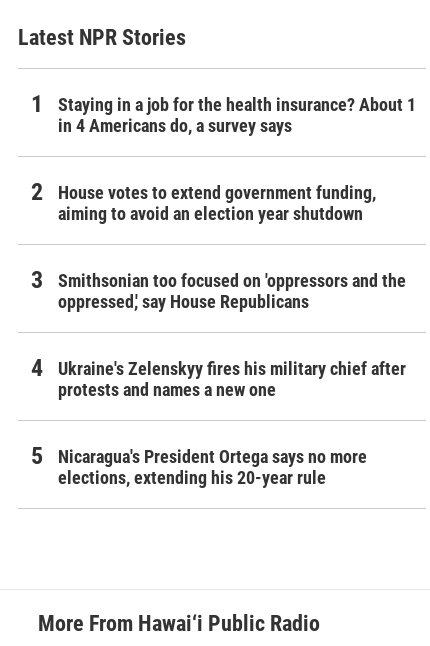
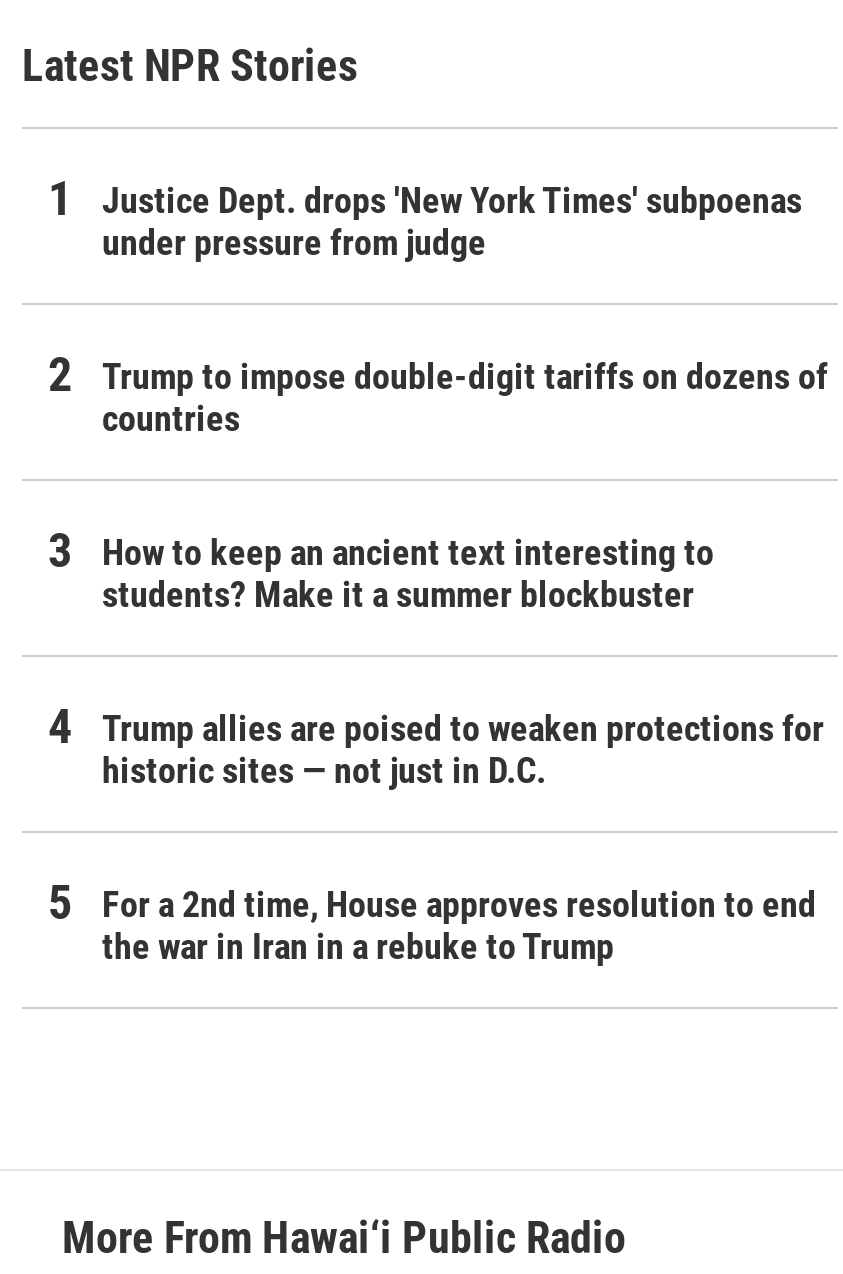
- Staying in a job for the health insurance? About 1
- in 4 Americans do, a survey says
+ Justice Dept. drops 'New York Times' subpoenas
+ under pressure from judge

- House votes to extend government funding,
- aiming to avoid an election year shutdown
+ Trump to impose double-digit tariffs on dozens of
+ countries

- Smithsonian too focused on 'oppressors and the
- oppressed,' say House Republicans
+ How to keep an ancient text interesting to
+ students? Make it a summer blockbuster

- Ukraine's Zelenskyy fires his military chief after
- protests and names a new one
+ Trump allies are poised to weaken protections for
+ historic sites — not just in D.C.

- Nicaragua's President Ortega says no more
- elections, extending his 20-year rule
+ For a 2nd time, House approves resolution to end
+ the war in Iran in a rebuke to Trump
